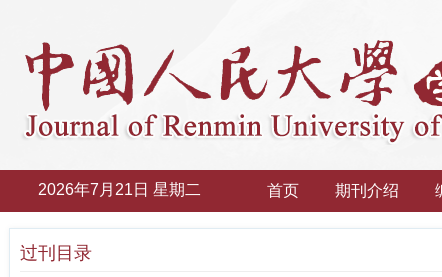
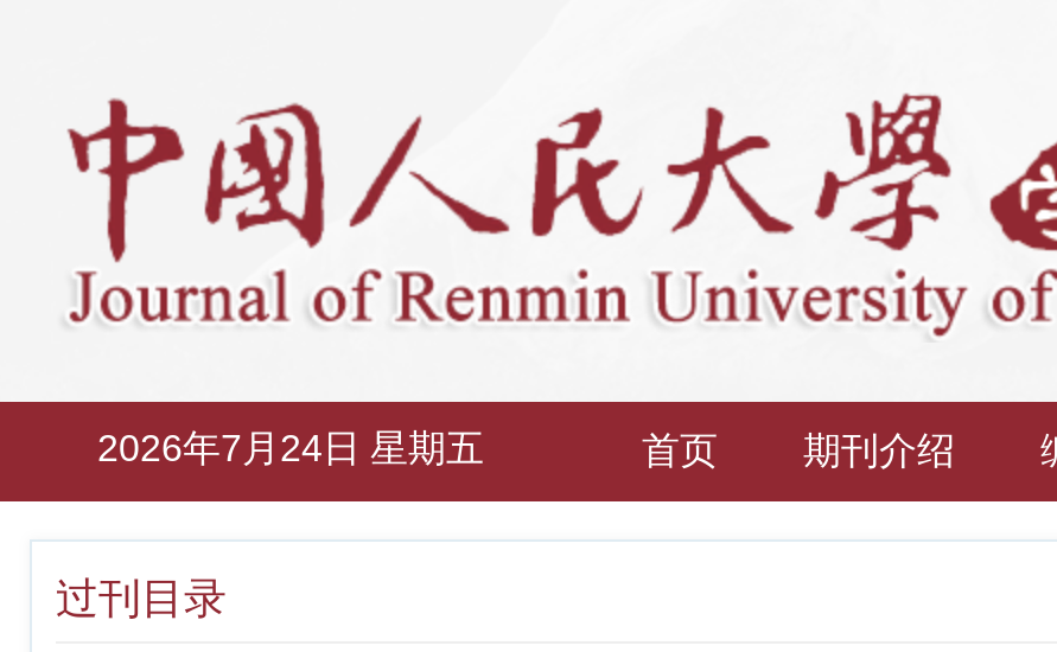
- 2026年7月21日 星期二
+ 2026年7月24日 星期五
